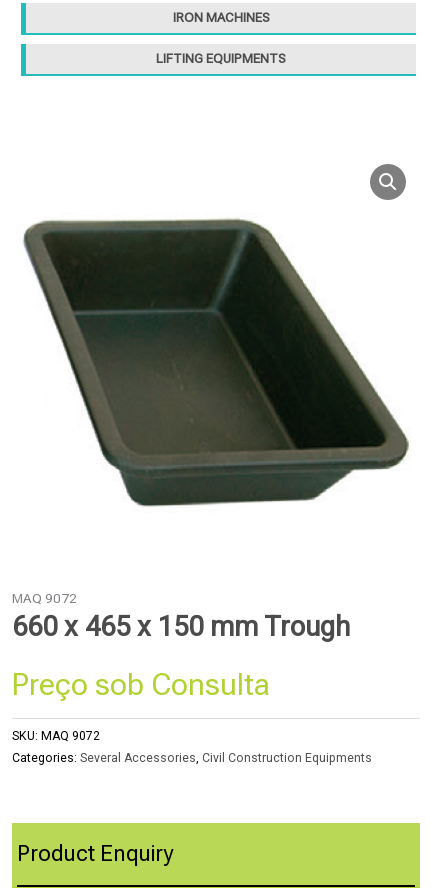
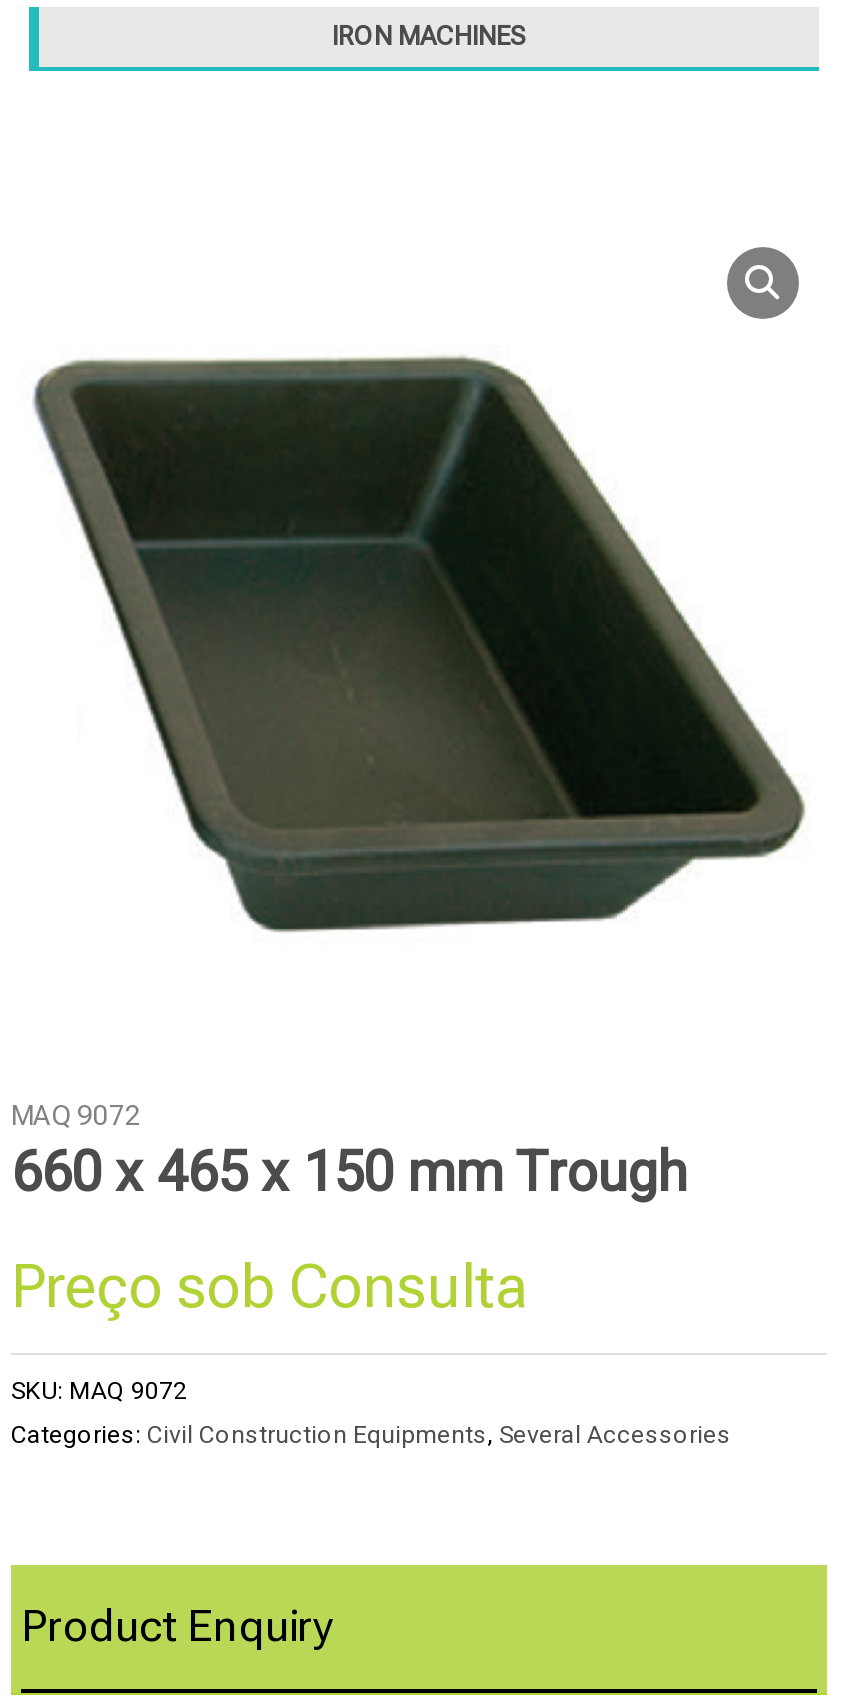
- LIFTING EQUIPMENTS

- Categories: Several Accessories, Civil Construction Equipments
+ Categories: Civil Construction Equipments, Several Accessories
